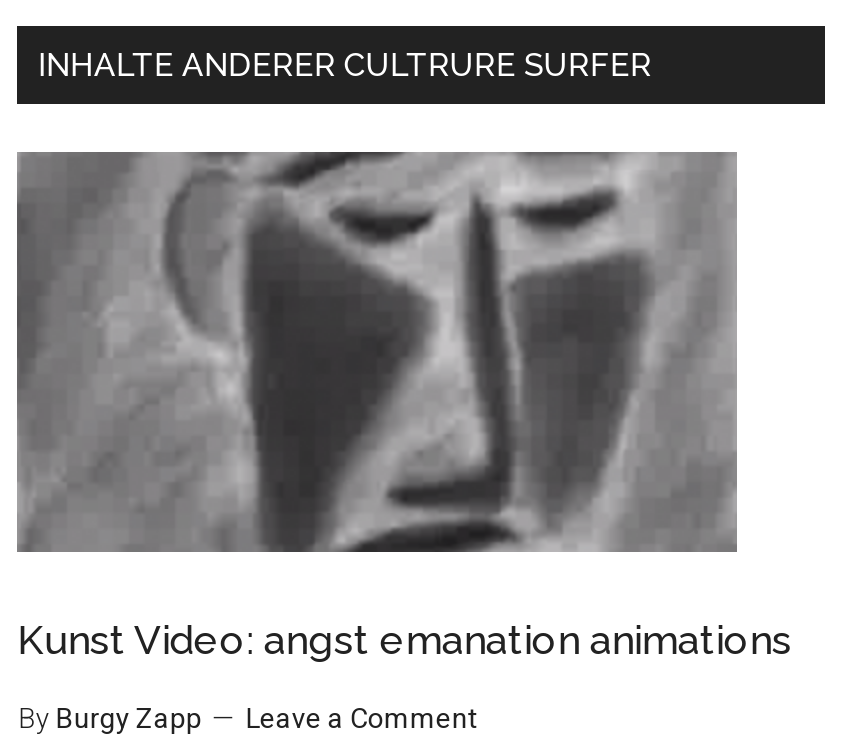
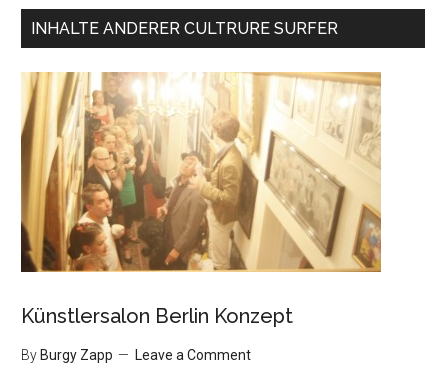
- [image]
- Kunst Video: angst emanation animations
+ [image]
+ Künstlersalon Berlin Konzept
